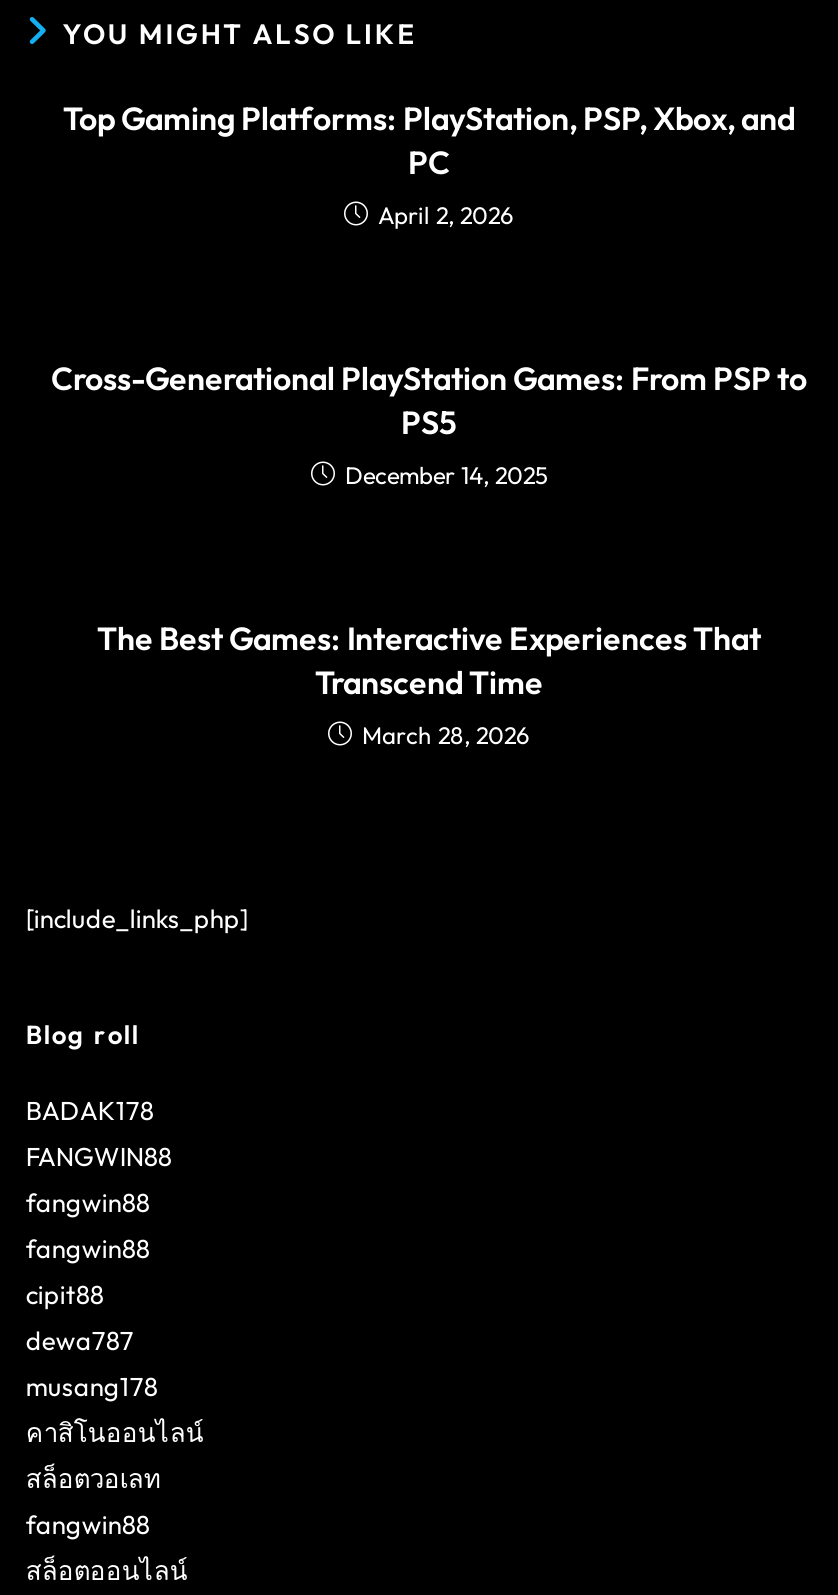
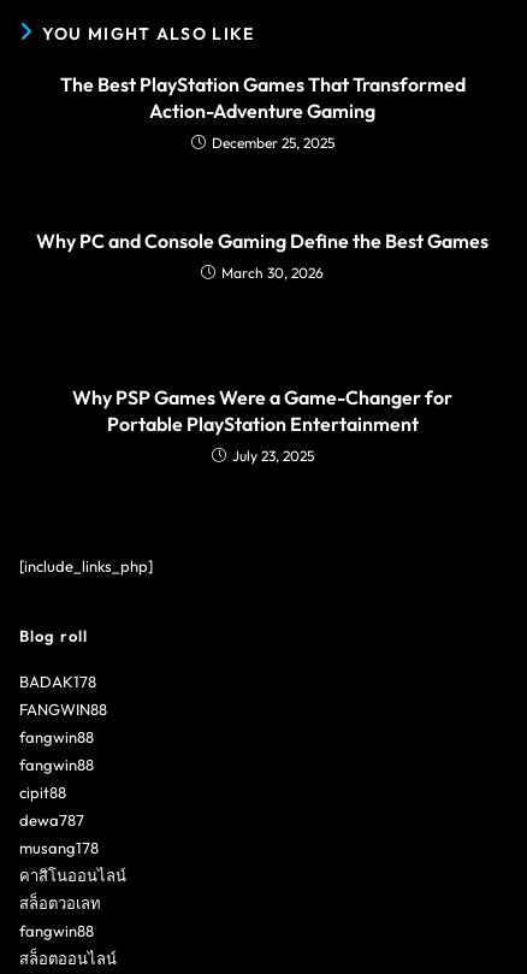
- Top Gaming Platforms: PlayStation, PSP, Xbox, and
- PC
- April 2, 2026
+ The Best PlayStation Games That Transformed
+ Action-Adventure Gaming
+ December 25, 2025

- Cross-Generational PlayStation Games: From PSP to
- PS5
- December 14, 2025
+ Why PC and Console Gaming Define the Best Games
+ March 30, 2026

- The Best Games: Interactive Experiences That
- Transcend Time
- March 28, 2026
+ Why PSP Games Were a Game-Changer for
+ Portable PlayStation Entertainment
+ July 23, 2025
